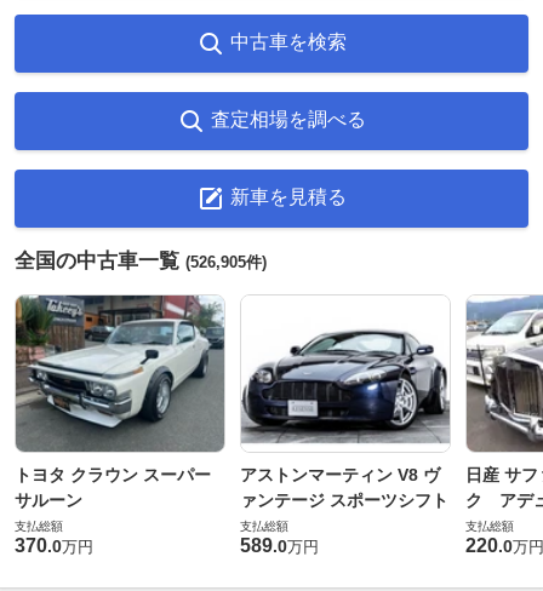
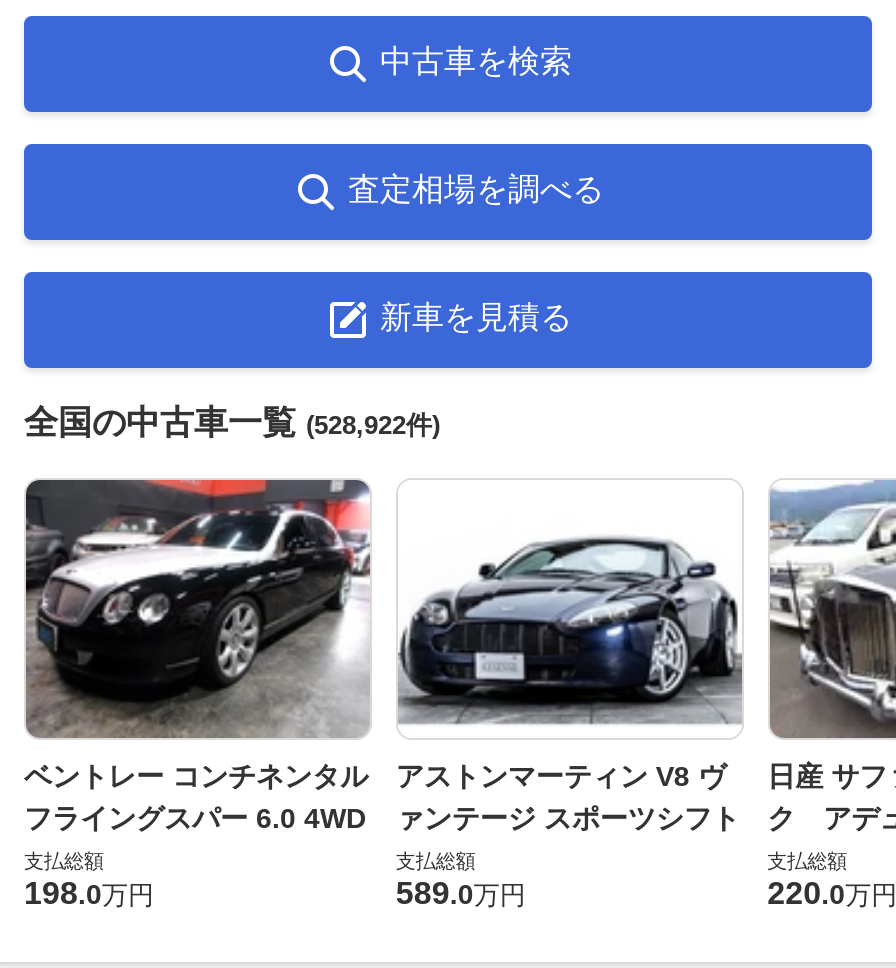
- 全国の中古車一覧(526,905件)
+ 全国の中古車一覧(528,922件)

- [image]
- トヨタ クラウン スーパー
- サルーン
+ [image]
+ ベントレー コンチネンタル
+ フライングスパー 6.0 4WD

- 370.0万円
+ 198.0万円
